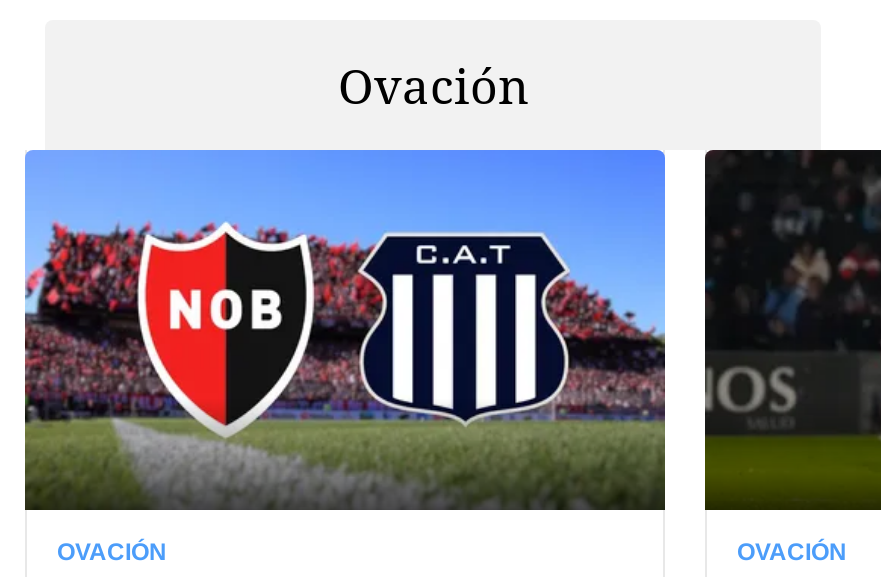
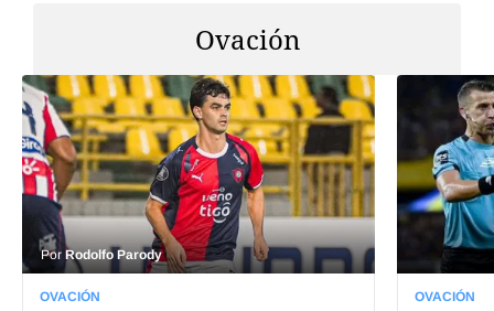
+ Por Rodolfo Parody

- [image]
+ [image]

- [image]
+ [image]
